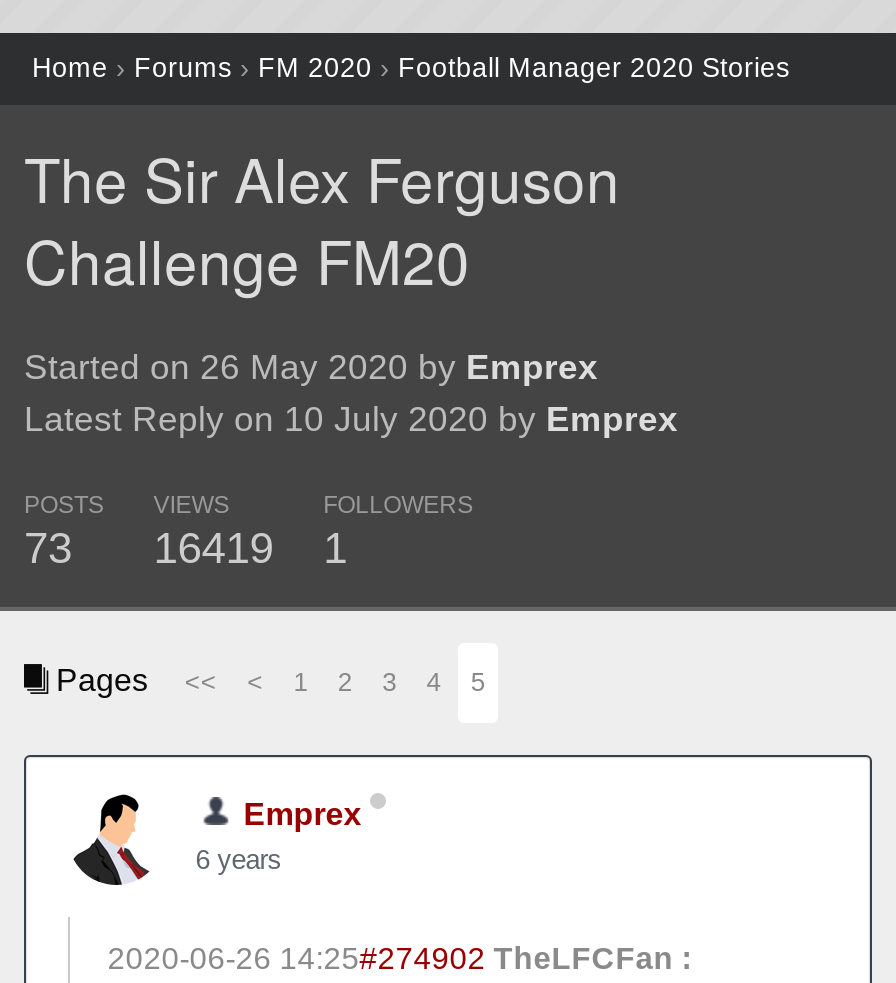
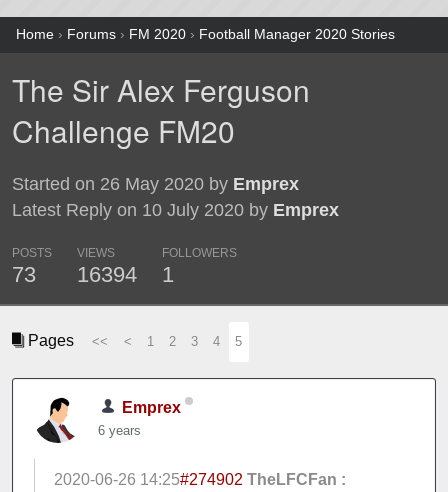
- 73 16419 1
+ 73 16394 1
